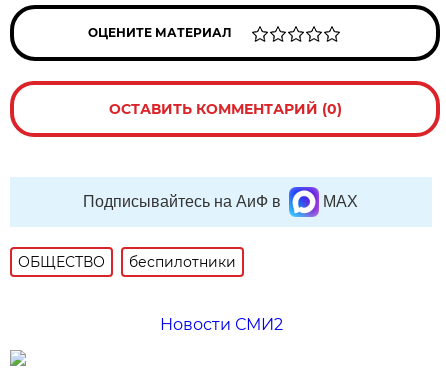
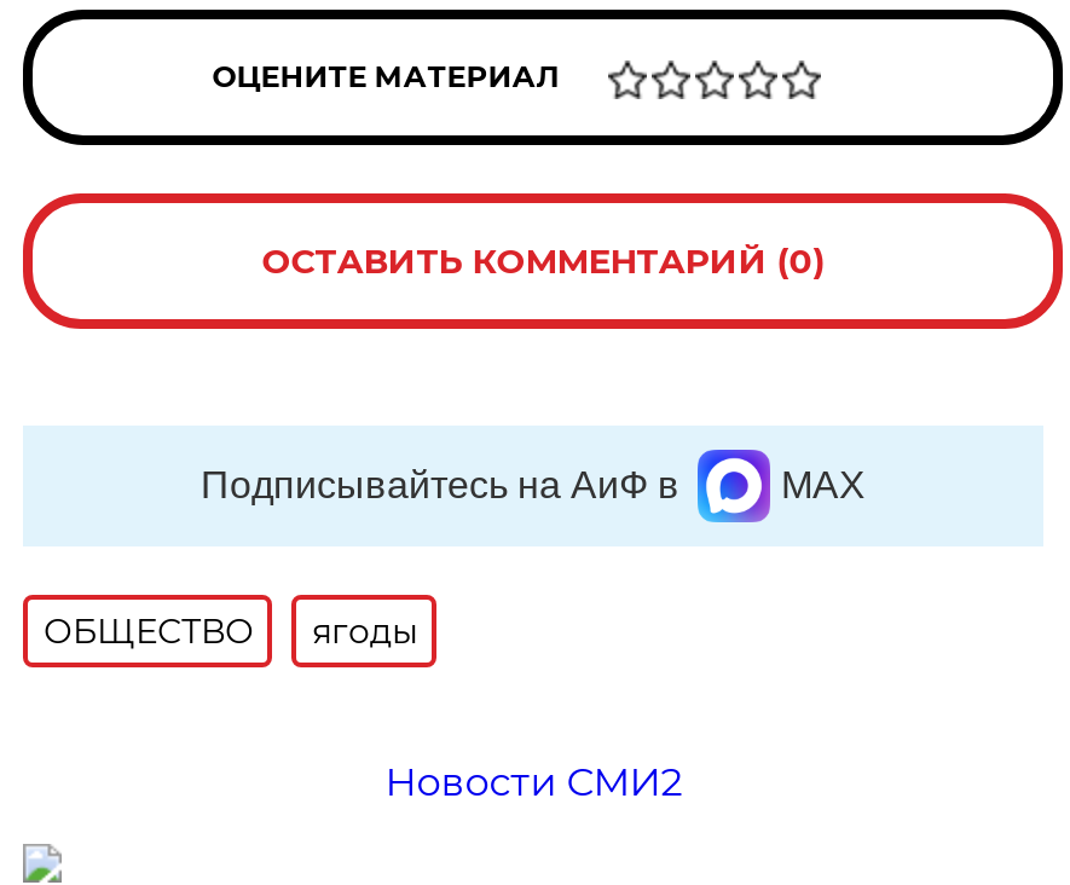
- беспилотники
+ ягоды
